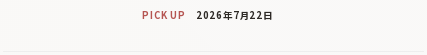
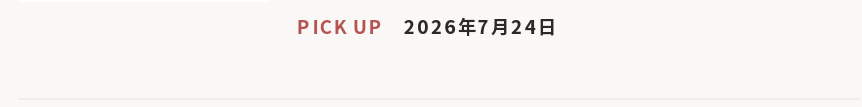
- PICK UP 2026年7月22日
+ PICK UP 2026年7月24日
